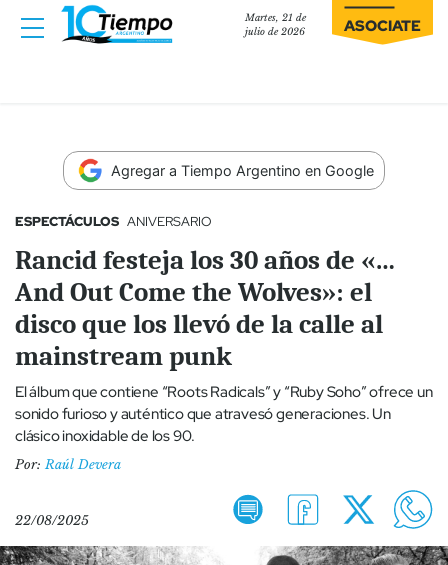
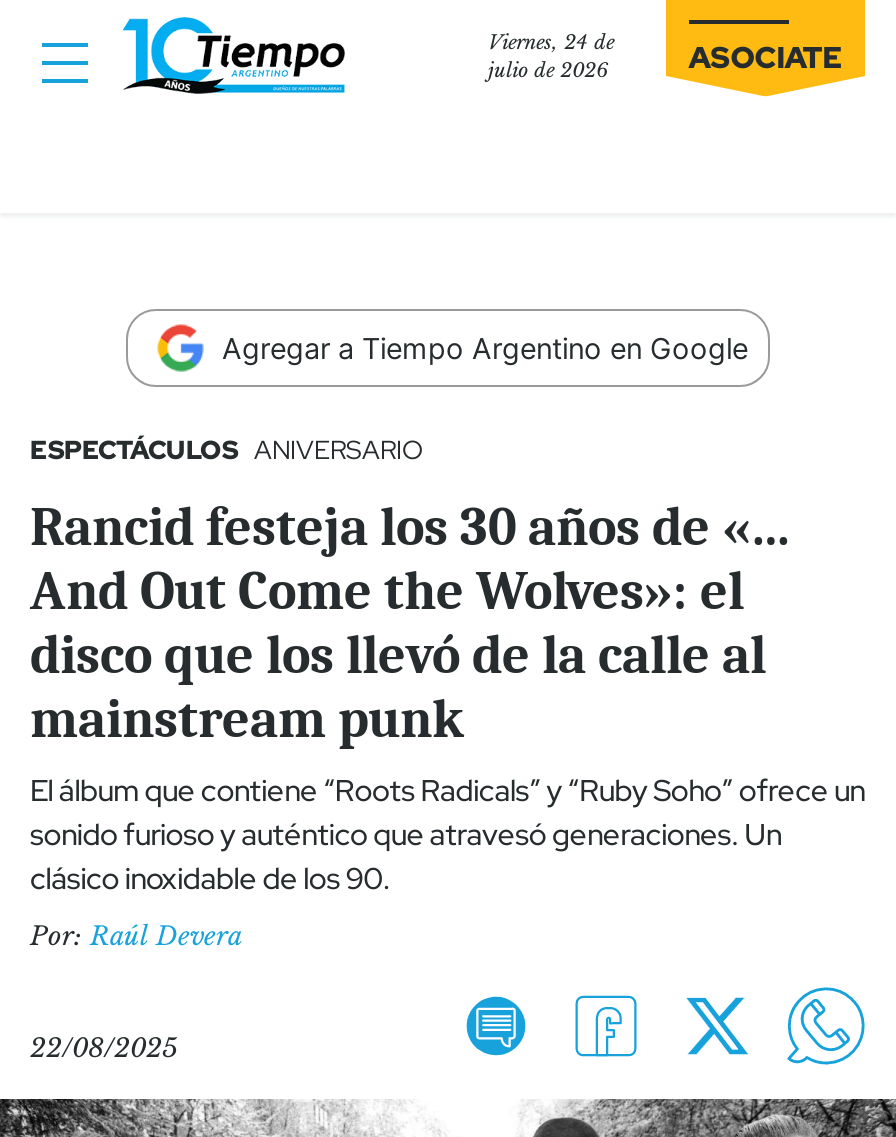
- Martes, 21 de
+ Viernes, 24 de
